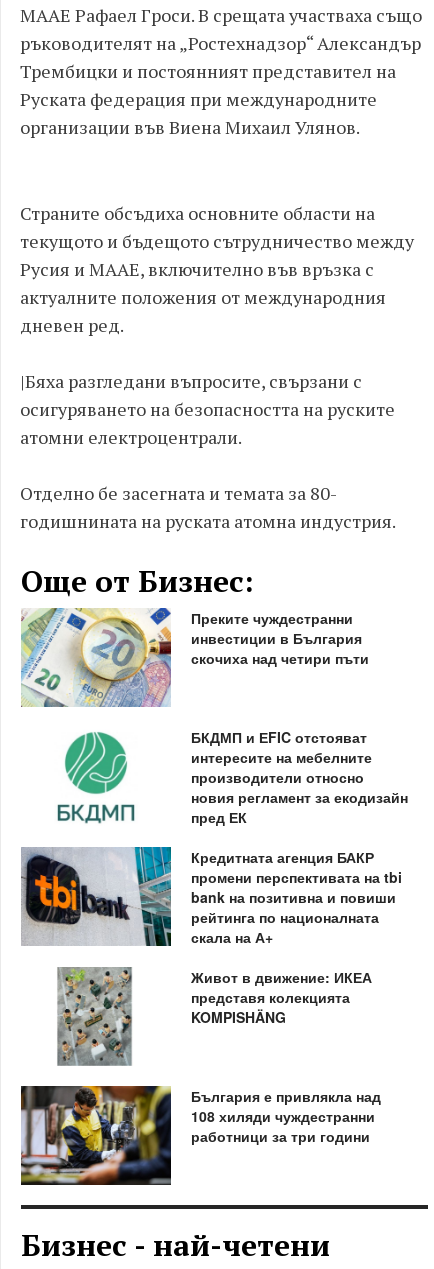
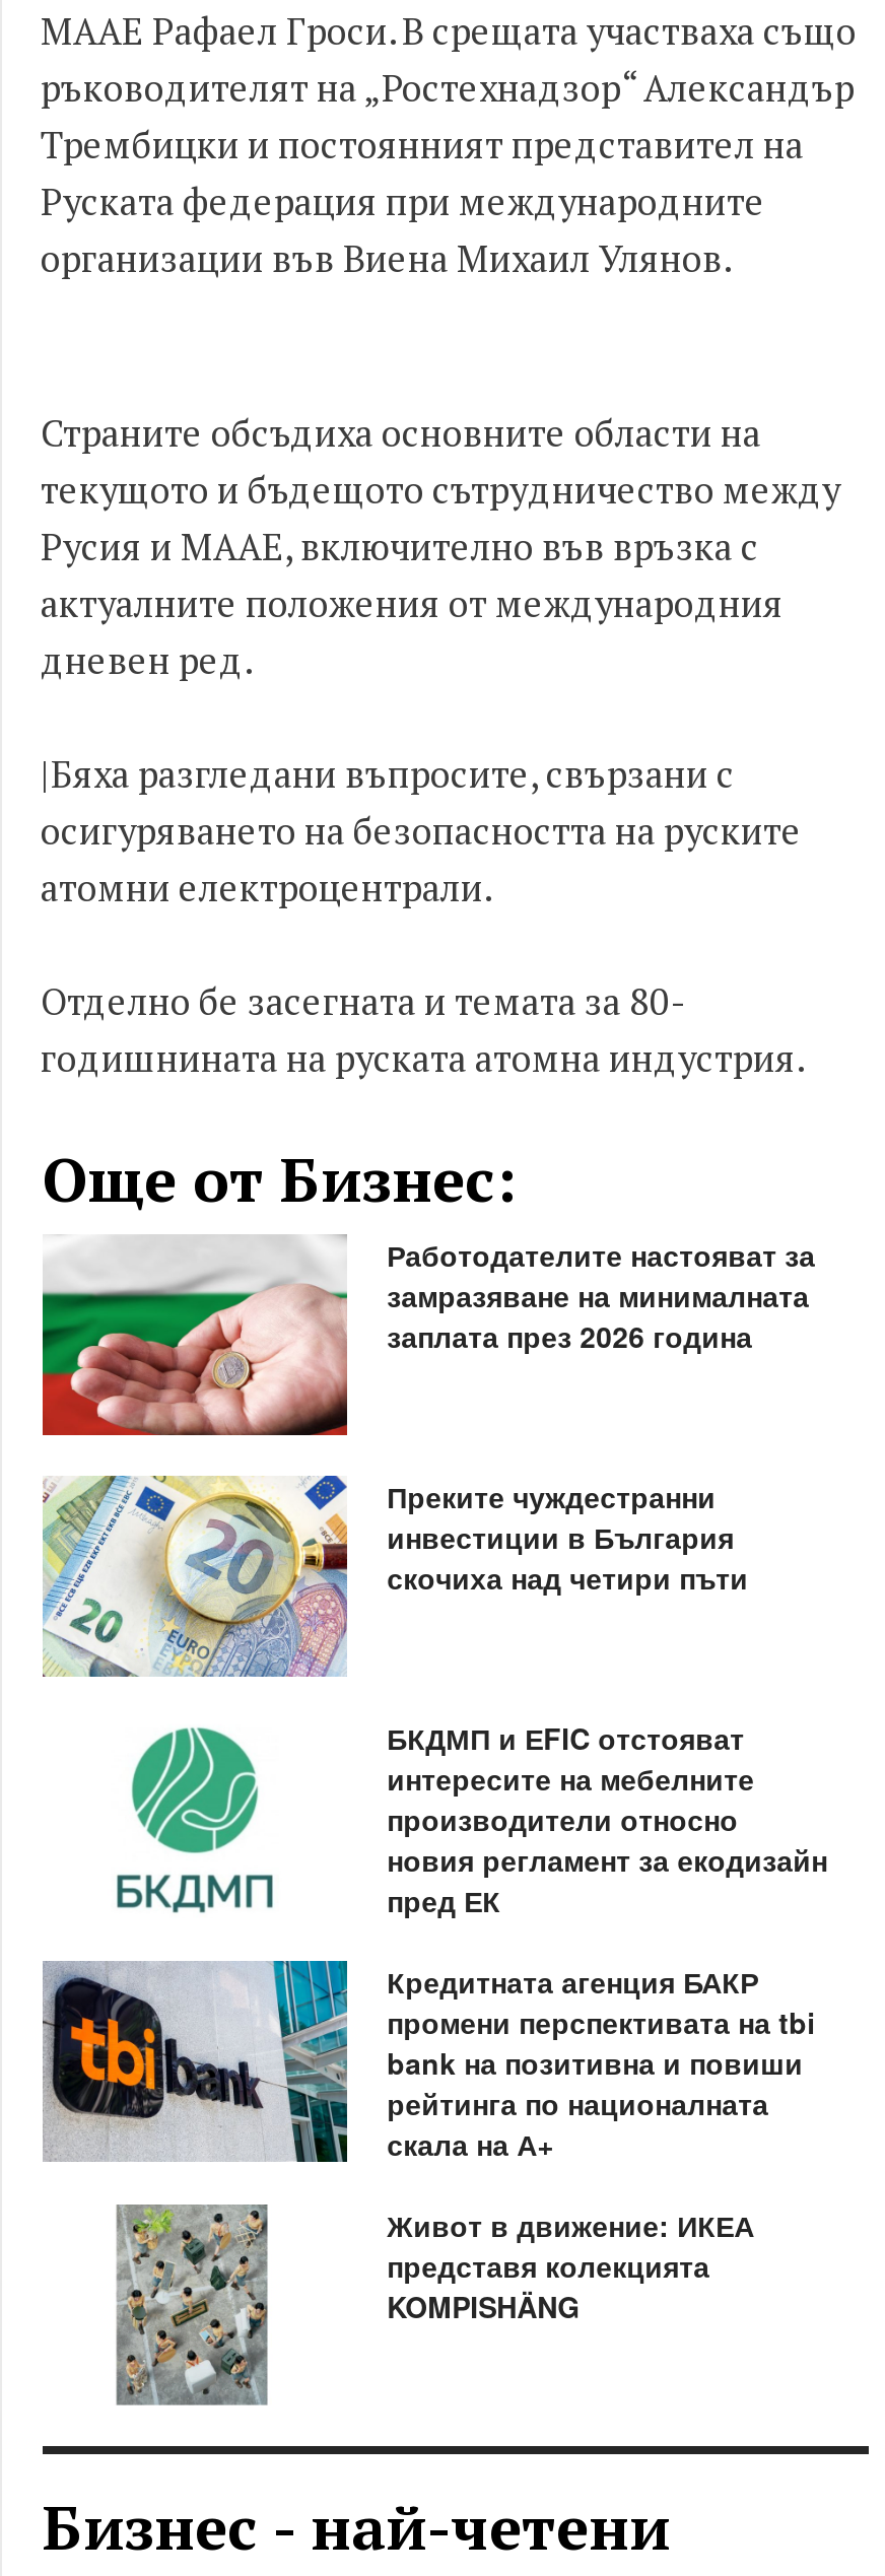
+ [image]
+ Работодателите настояват за
+ замразяване на минималната
+ заплата през 2026 година

moved down: [image] | Преките чуждестранни | инвестиции в България | ... | представя колекцията | KOMPISHÄNG

- [image]
- България е привлякла над
- 108 хиляди чуждестранни
- работници за три години
